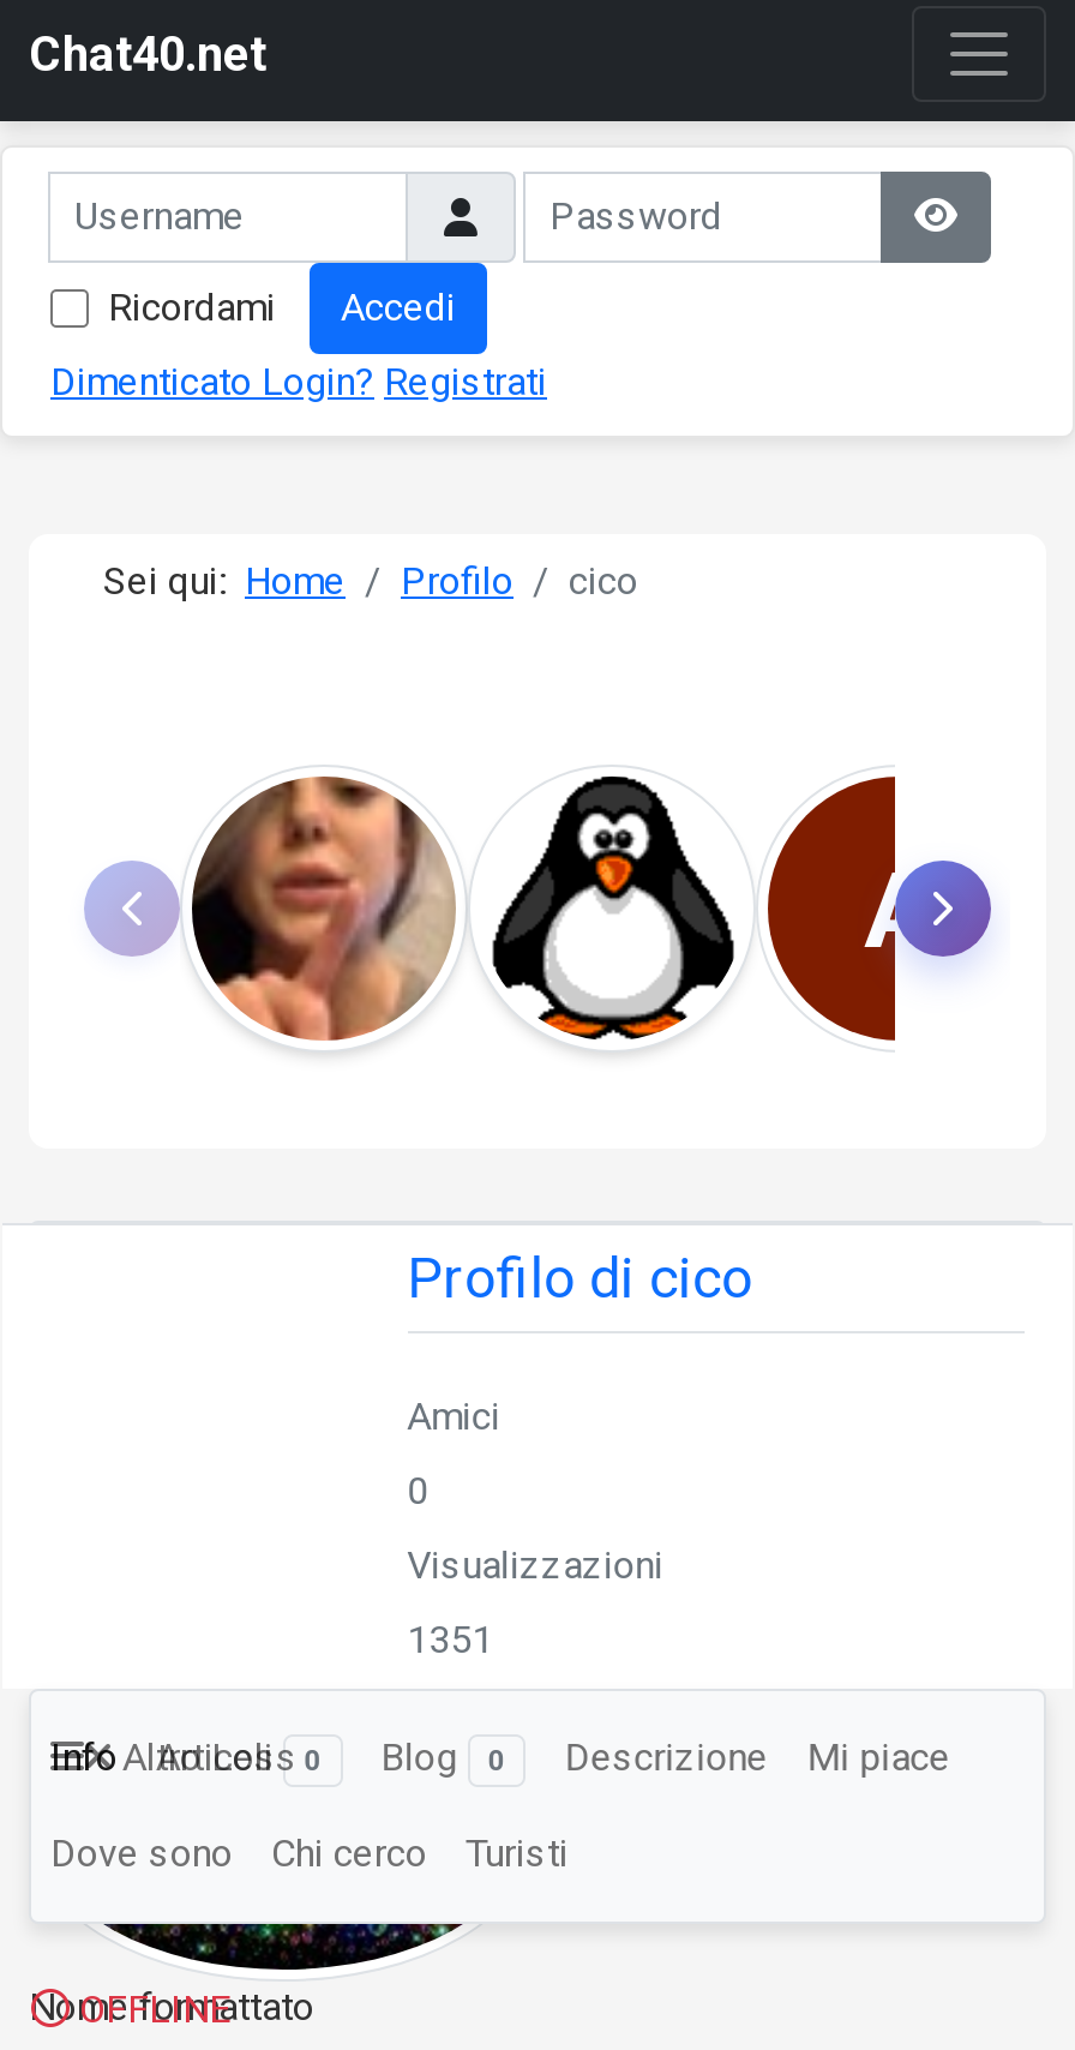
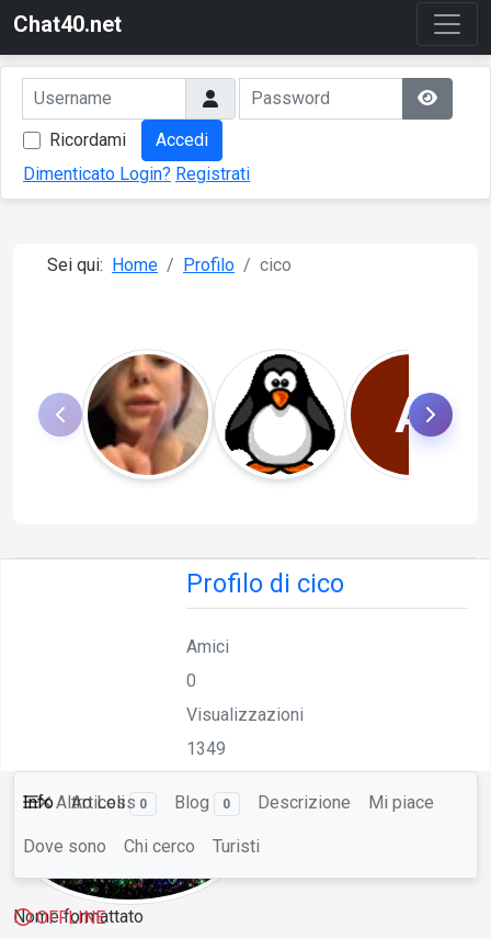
- 1351
+ 1349
